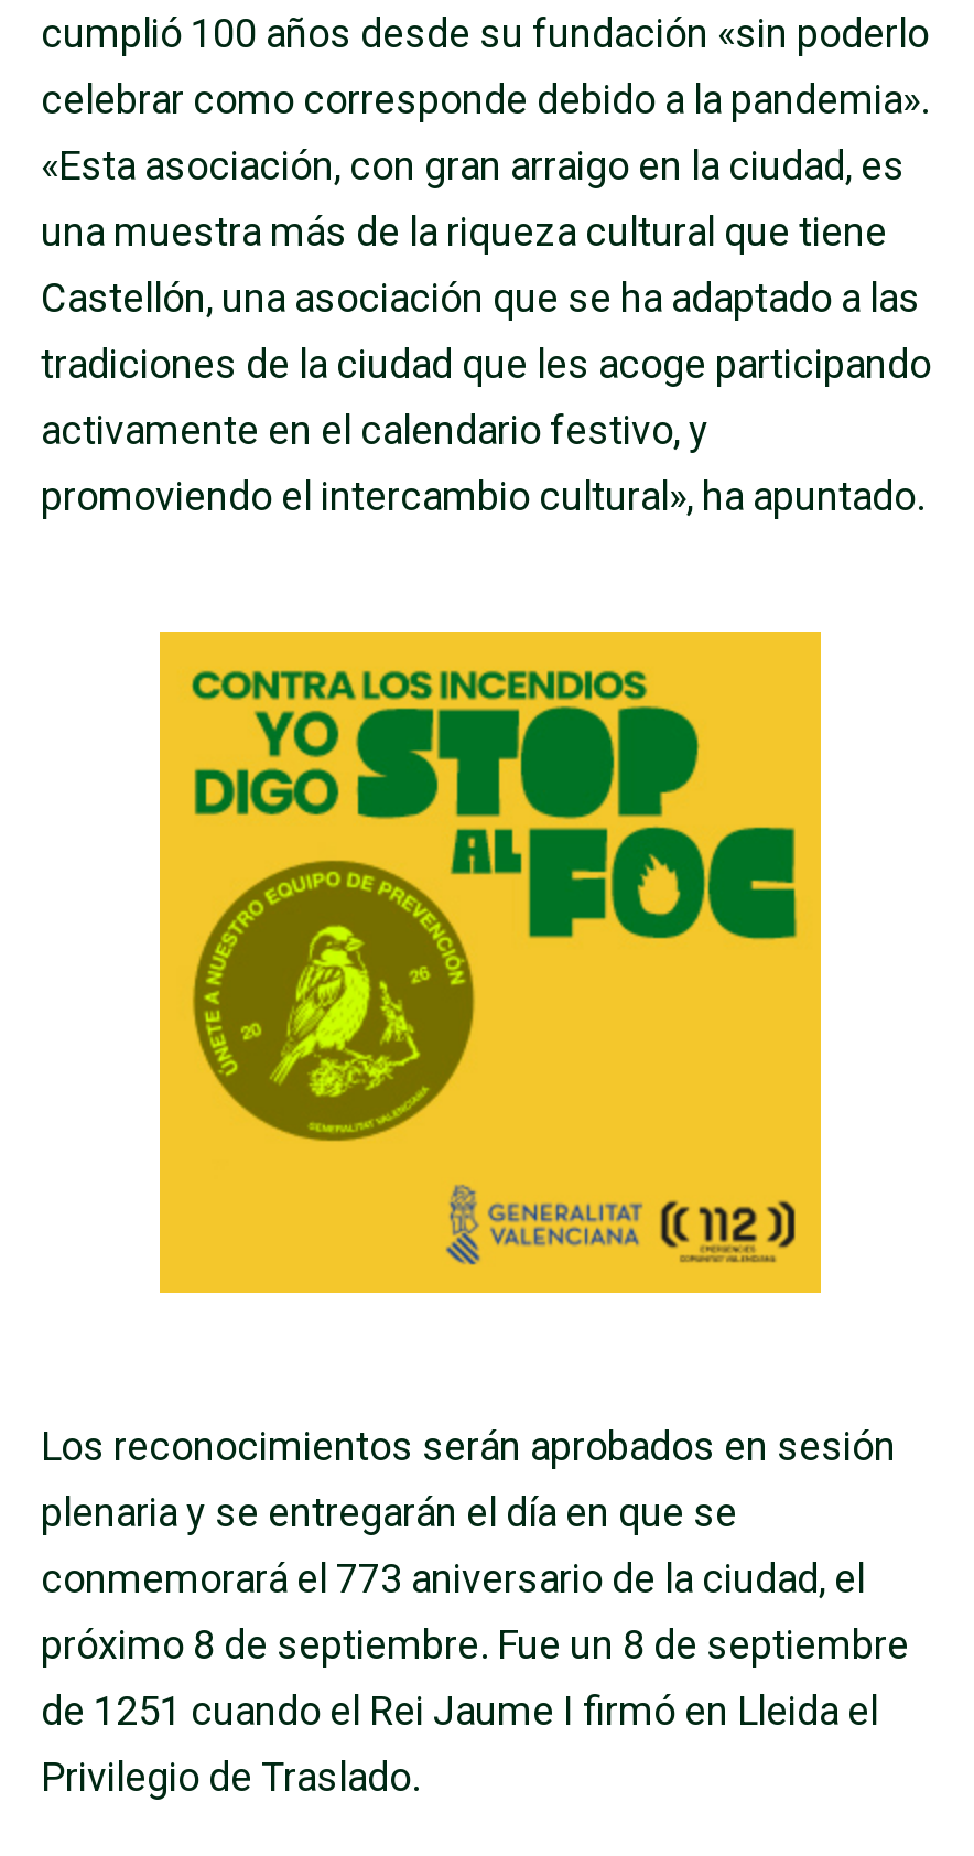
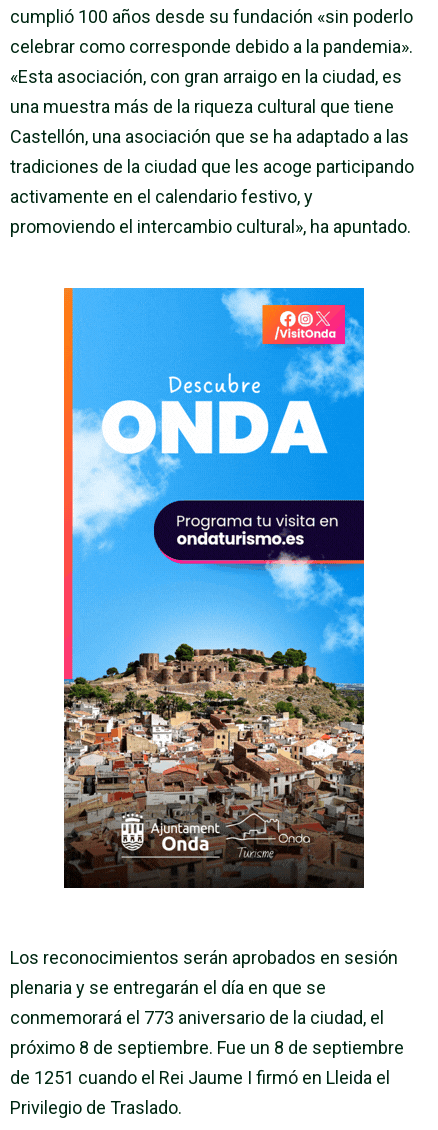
- [image]
+ [image]
